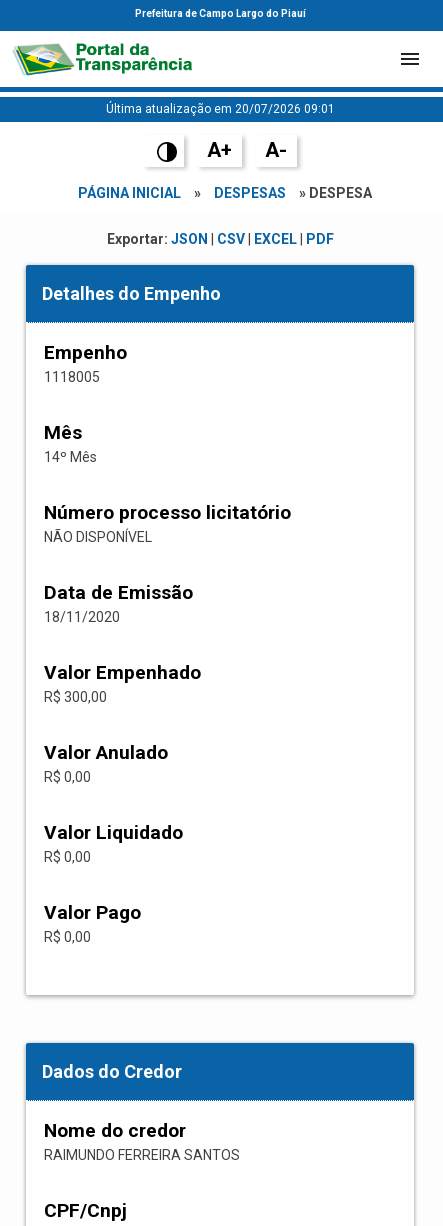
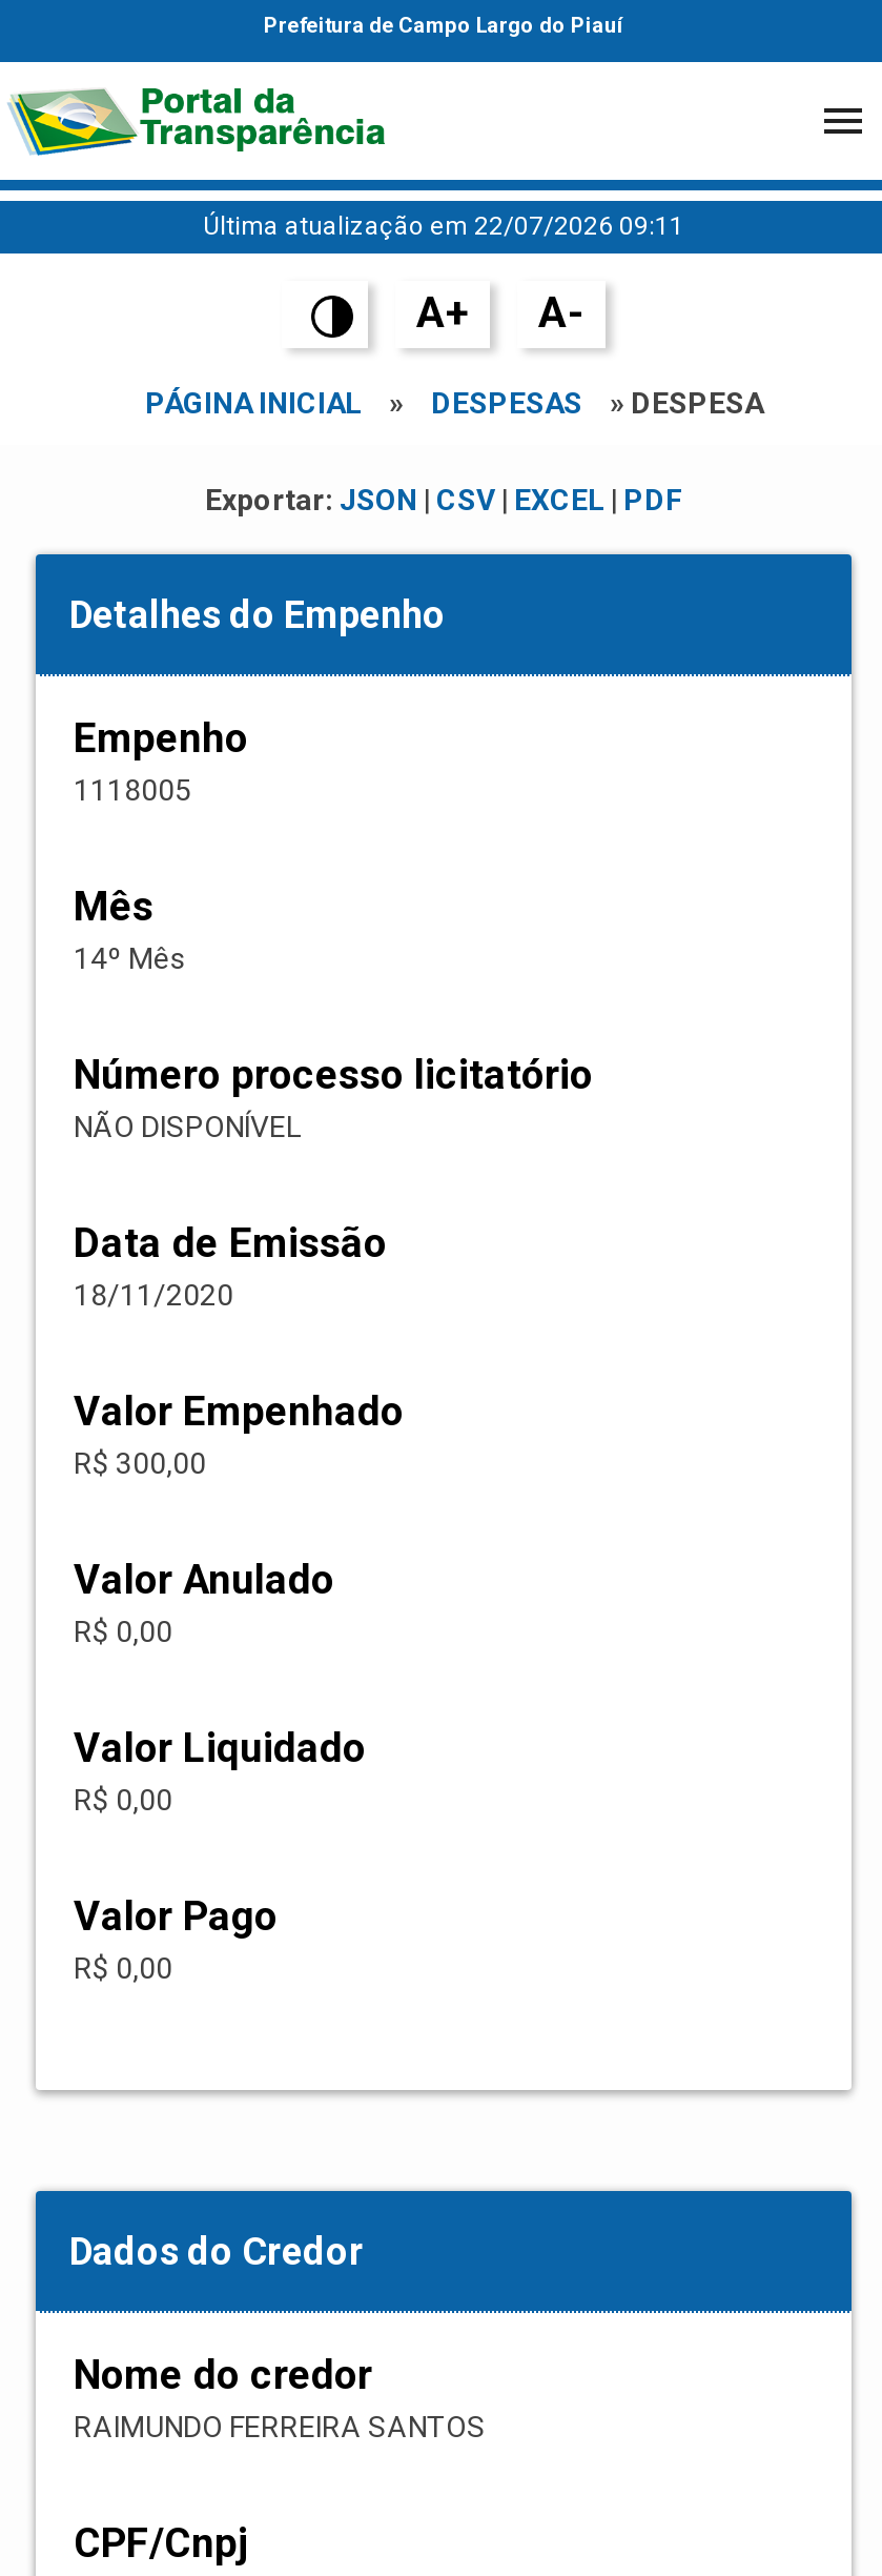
- Última atualização em 20/07/2026 09:01
+ Última atualização em 22/07/2026 09:11
